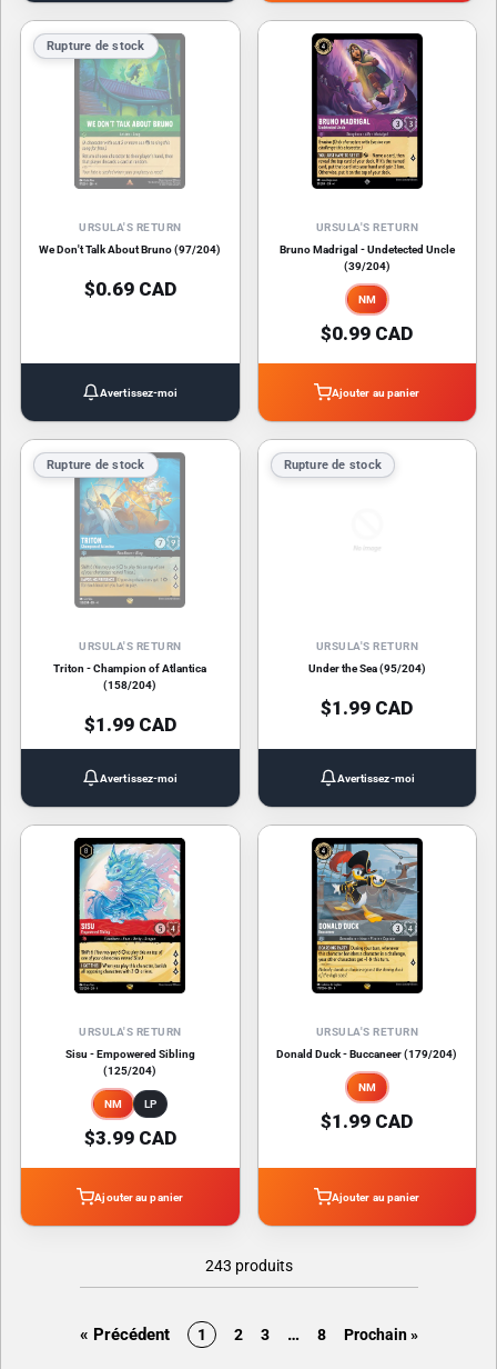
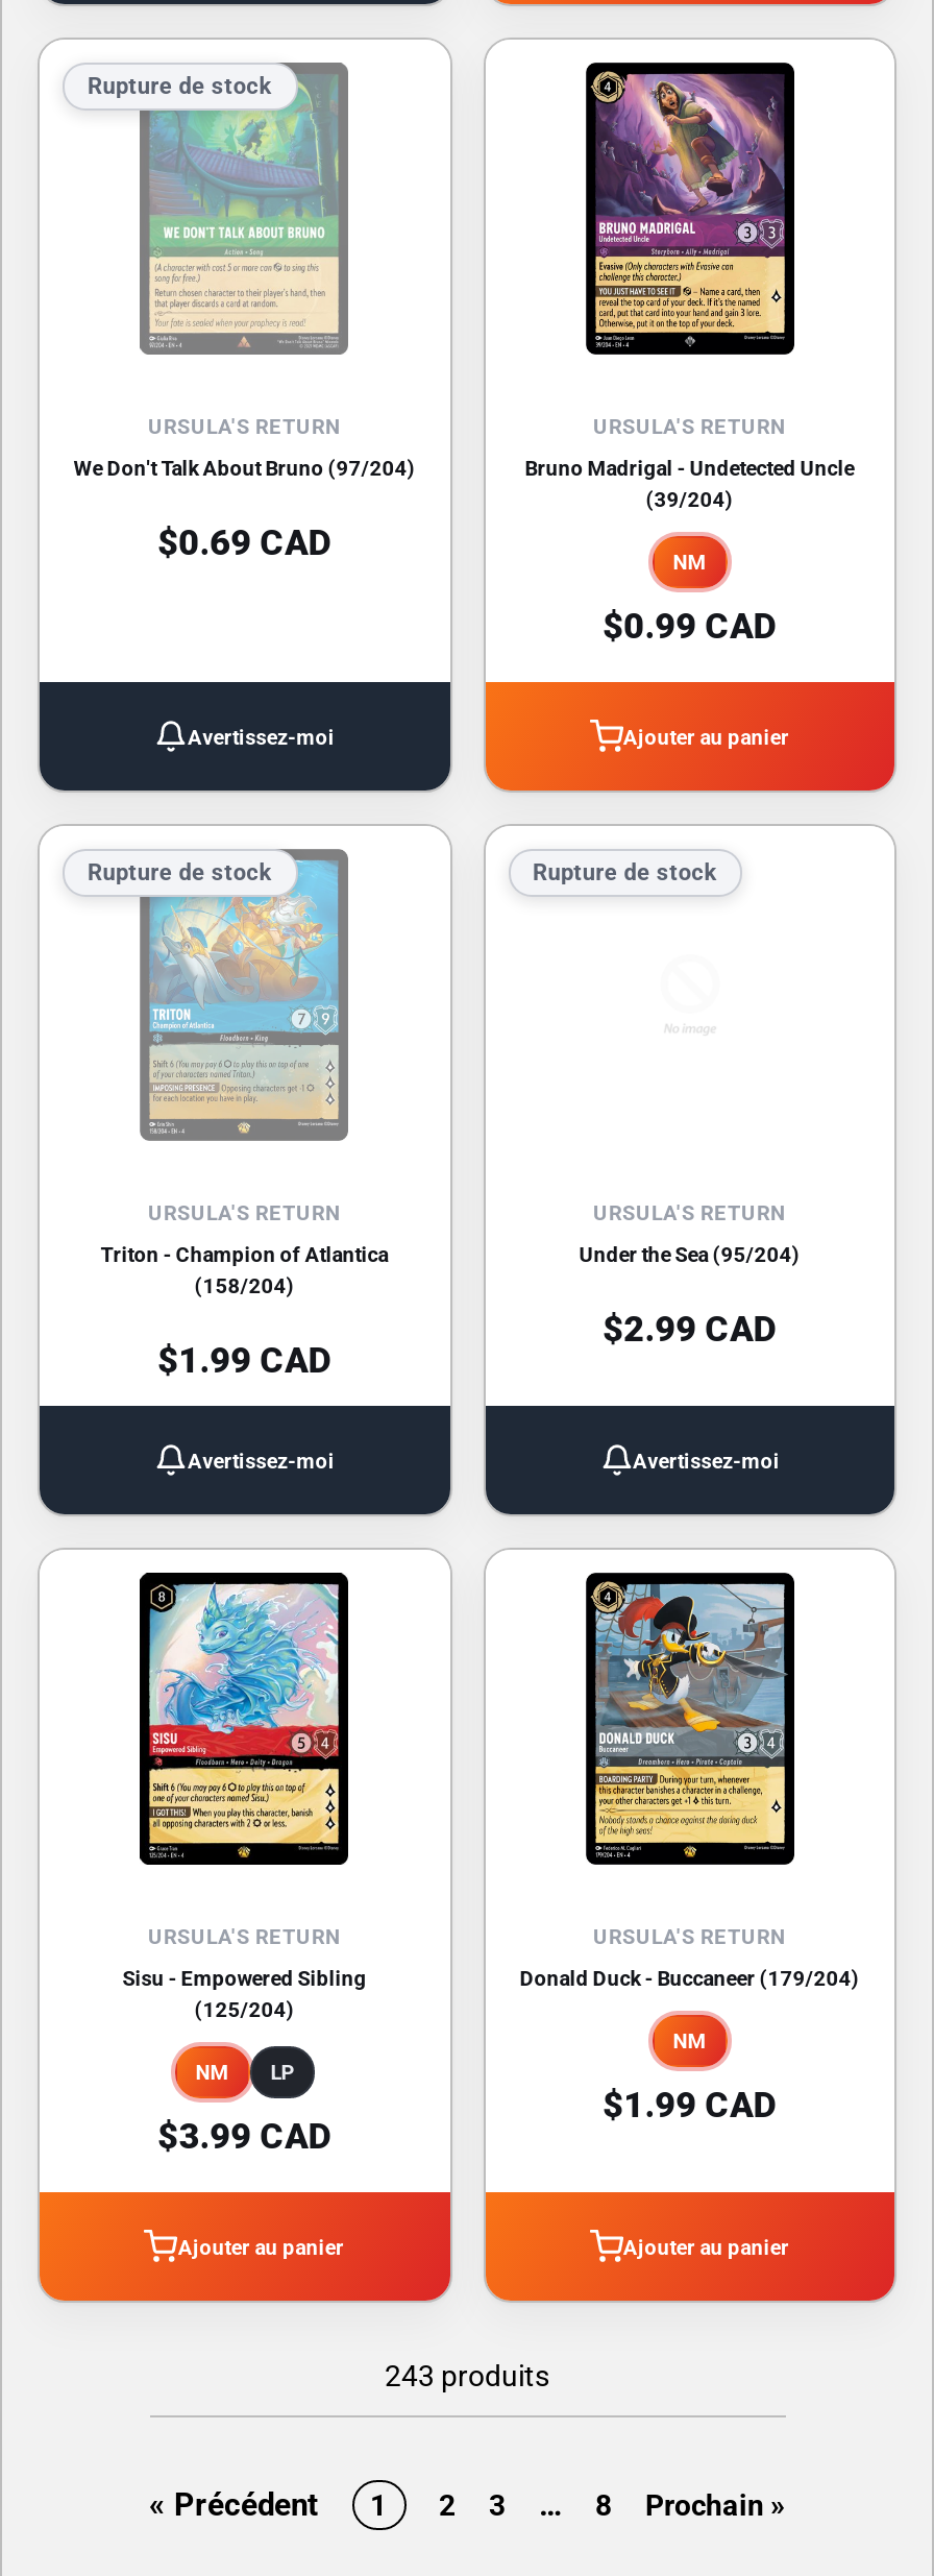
- $1.99 CAD
+ $2.99 CAD
